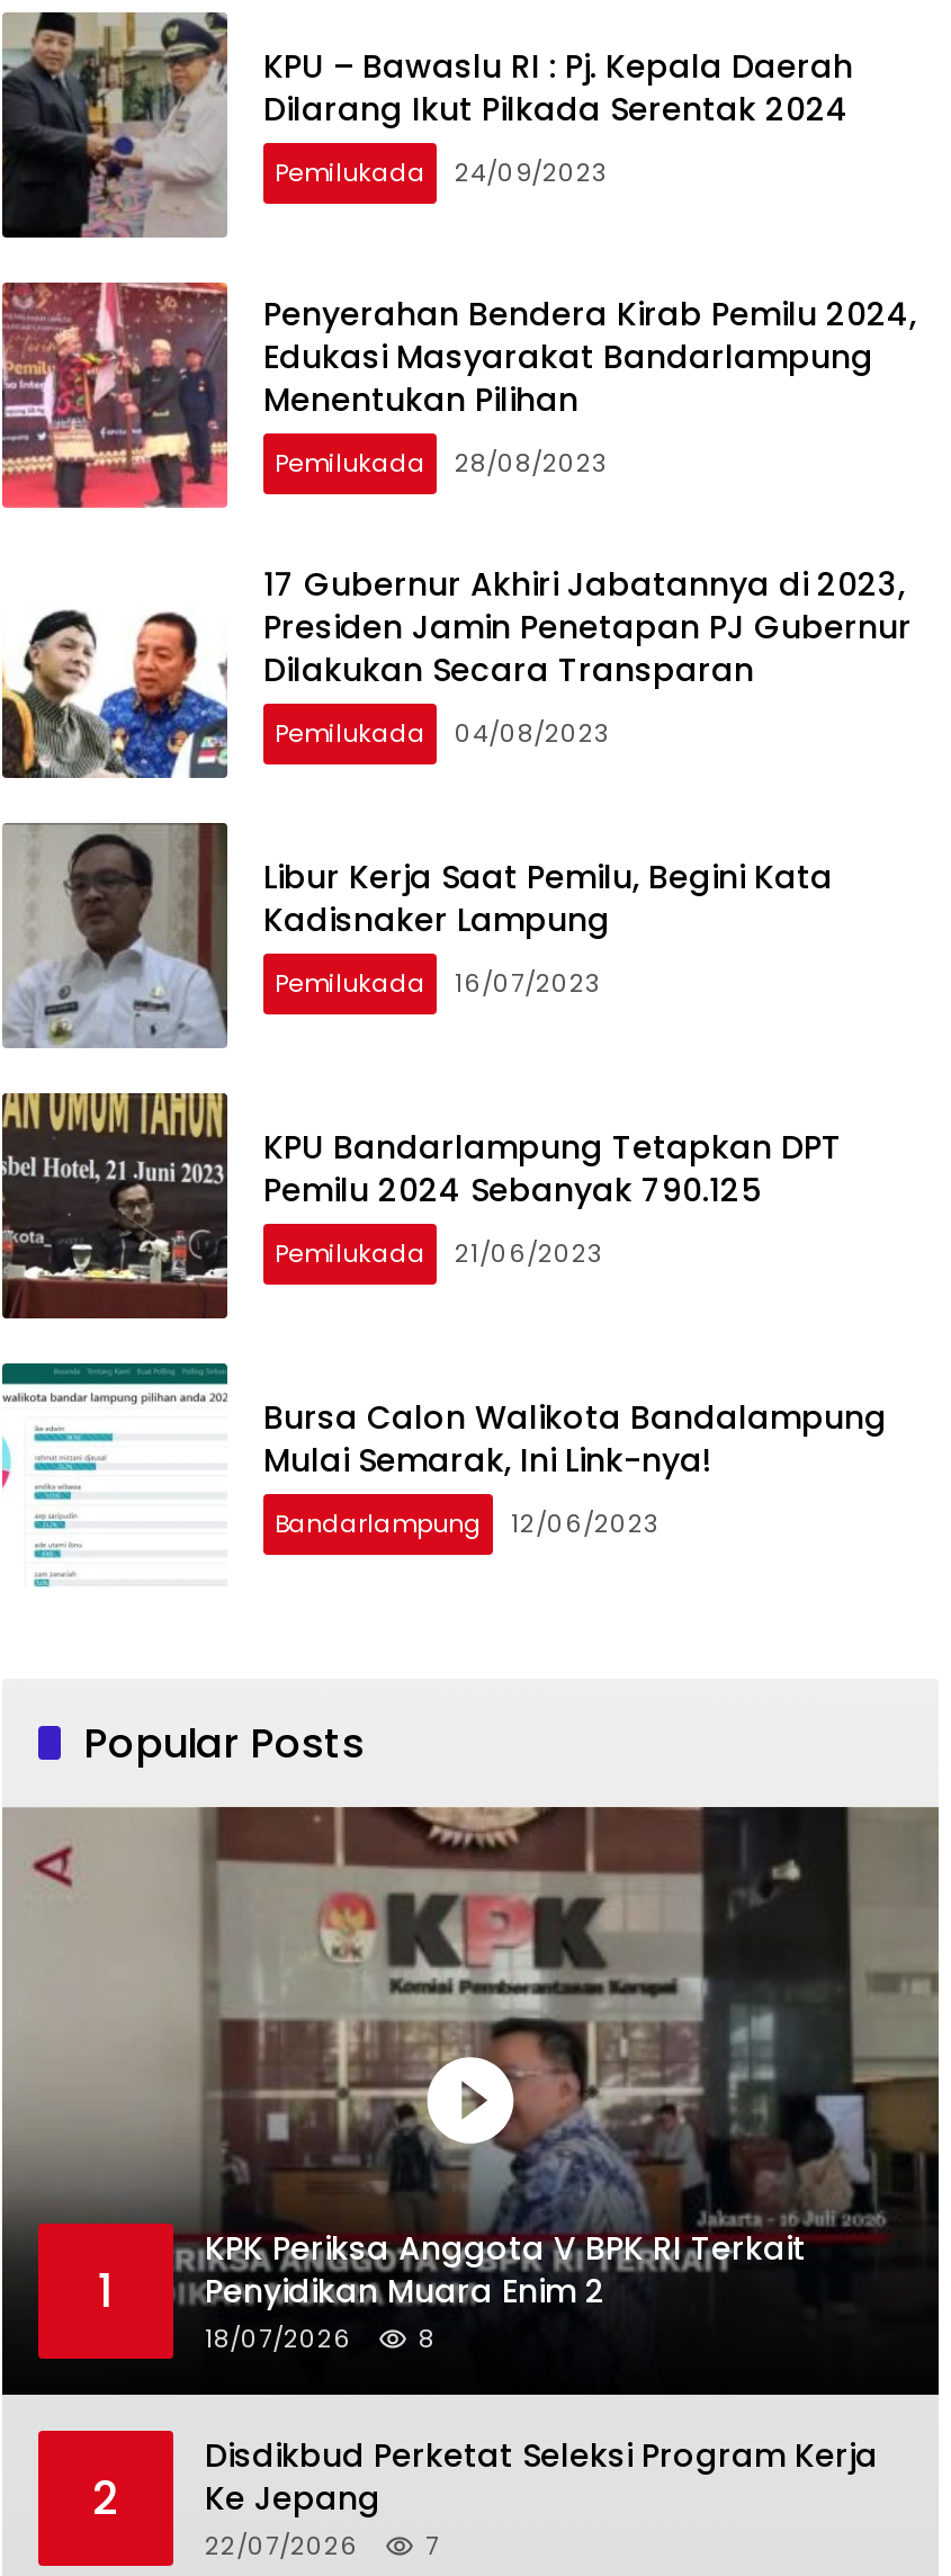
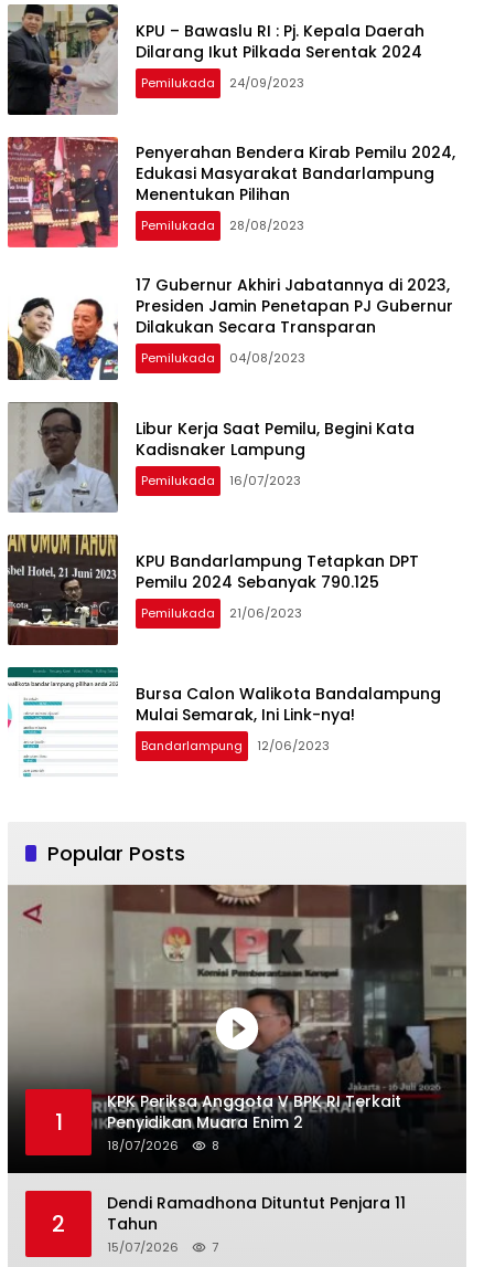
- Disdikbud Perketat Seleksi Program Kerja
- Ke Jepang
- 22/07/2026
+ Dendi Ramadhona Dituntut Penjara 11
+ Tahun
+ 15/07/2026
